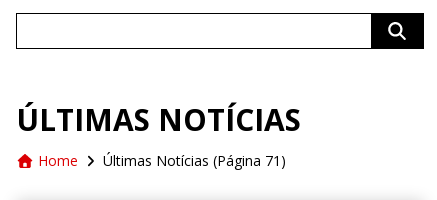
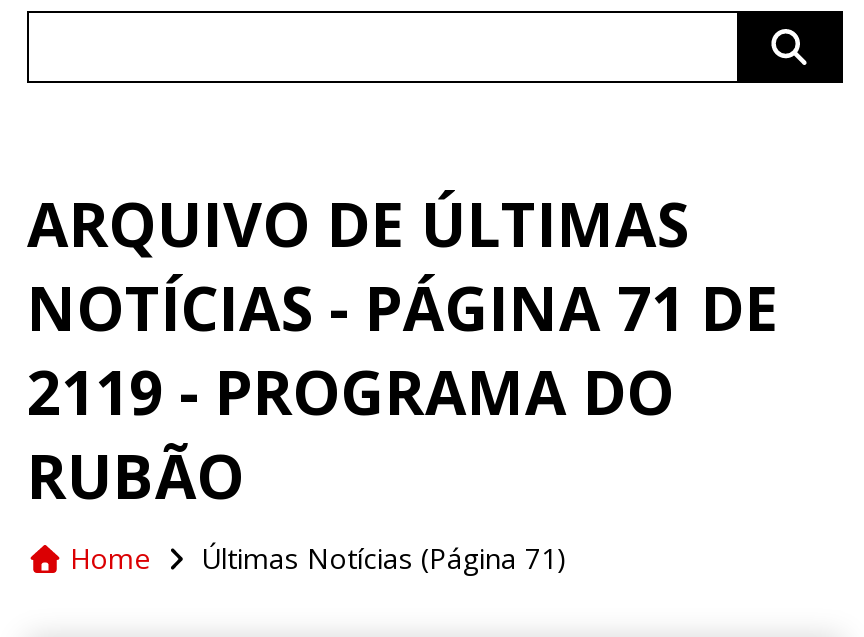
- ÚLTIMAS NOTÍCIAS
+ ARQUIVO DE ÚLTIMAS
+ NOTÍCIAS - PÁGINA 71 DE
+ 2119 - PROGRAMA DO
+ RUBÃO
